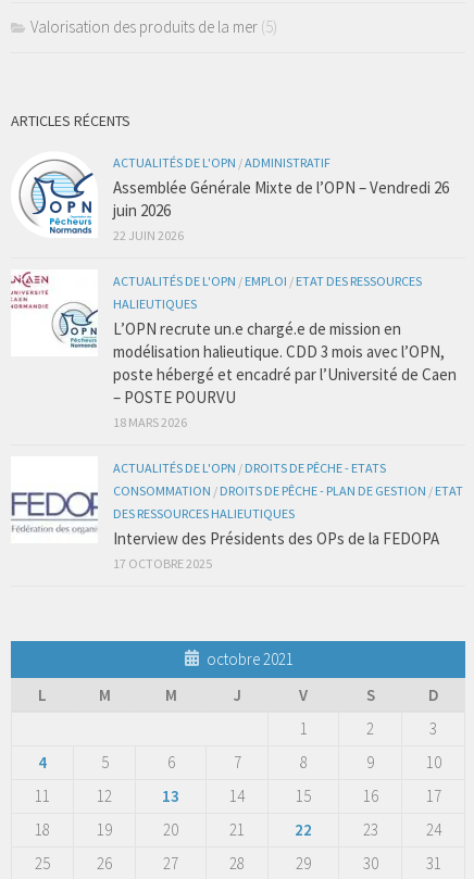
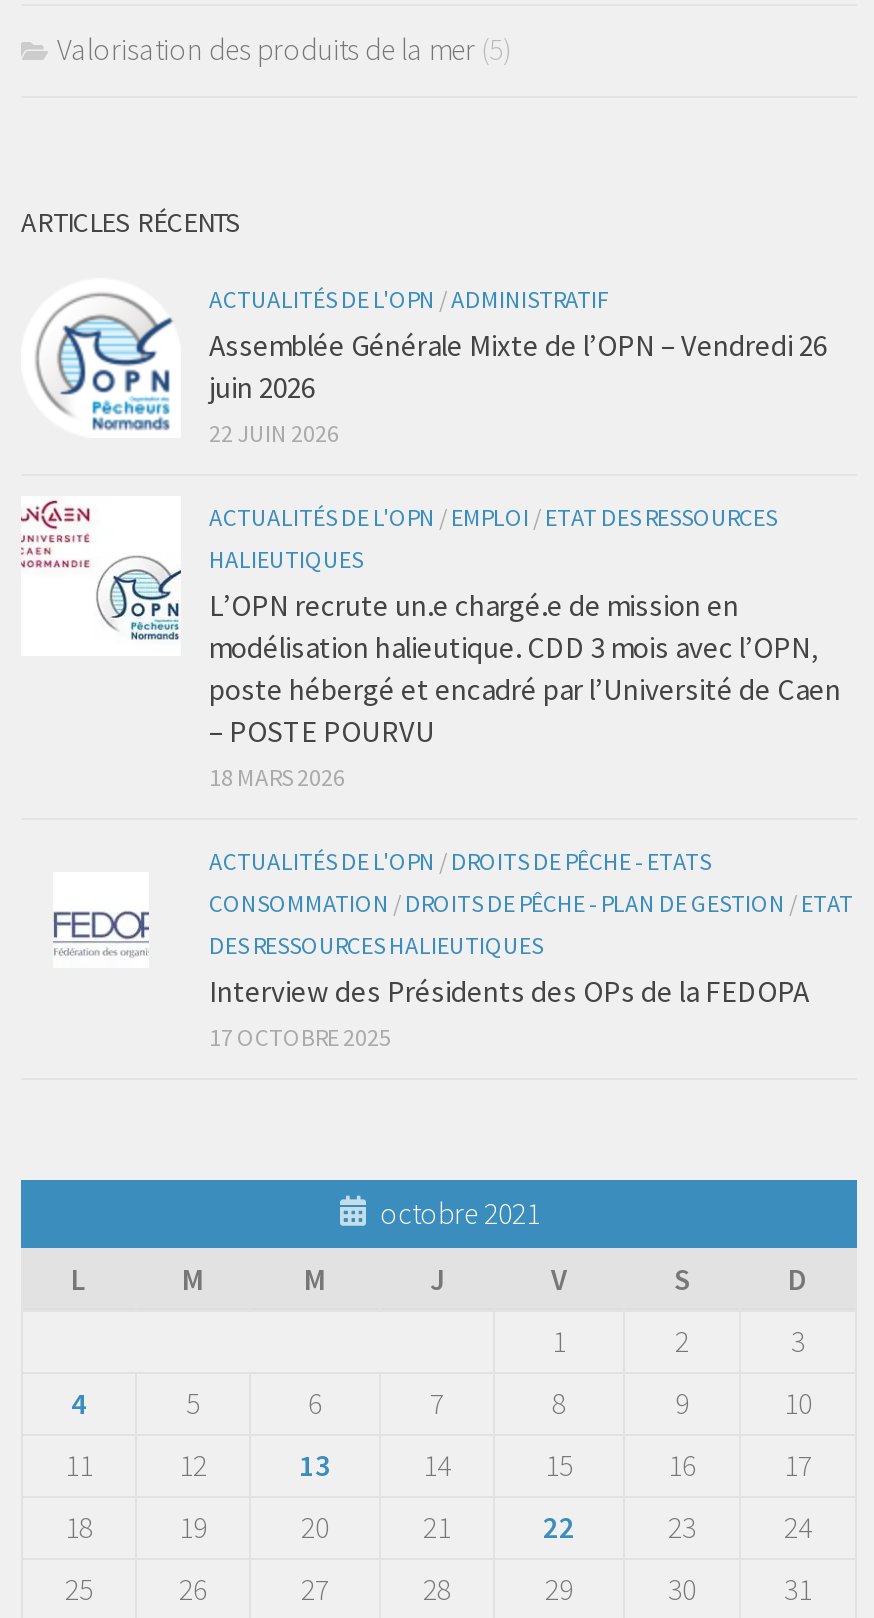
- [image]
+ [image]
